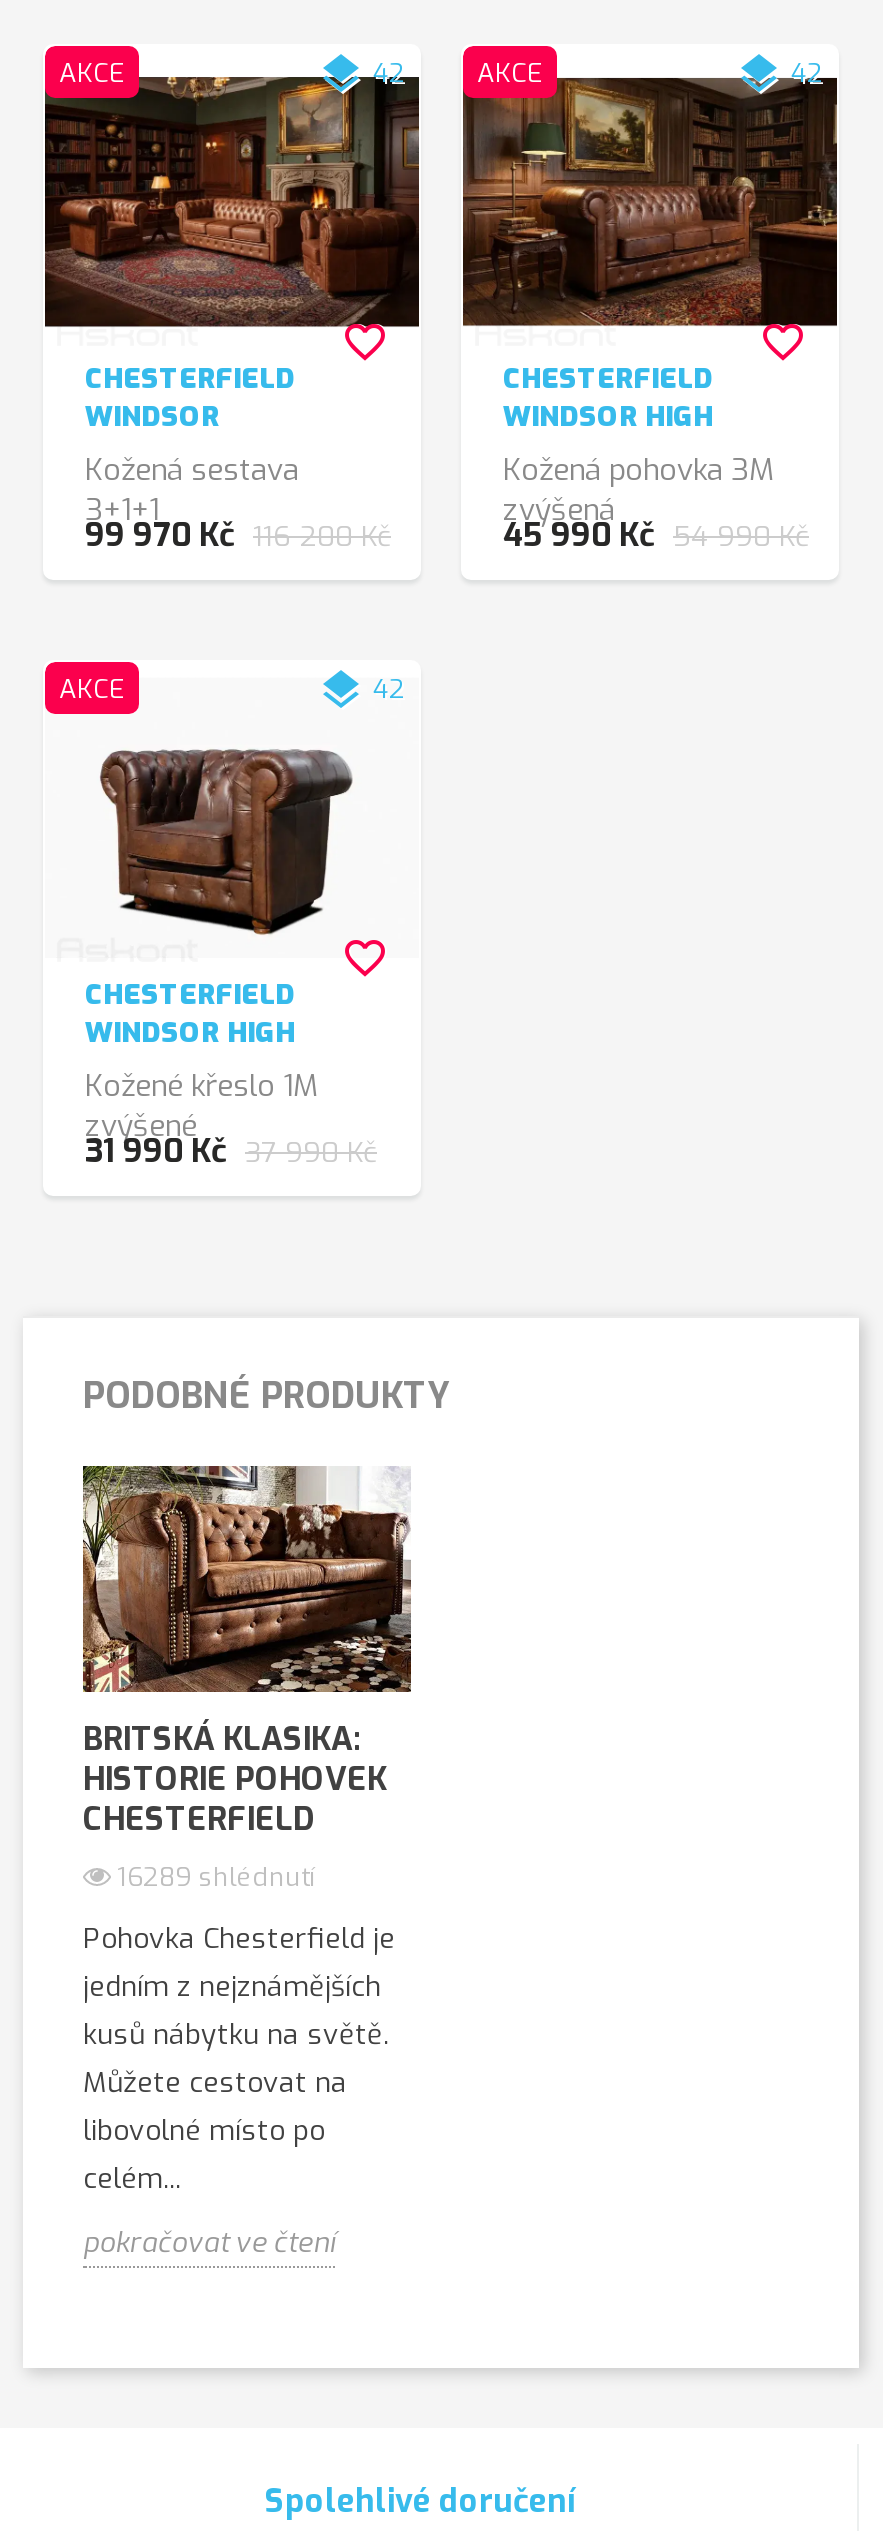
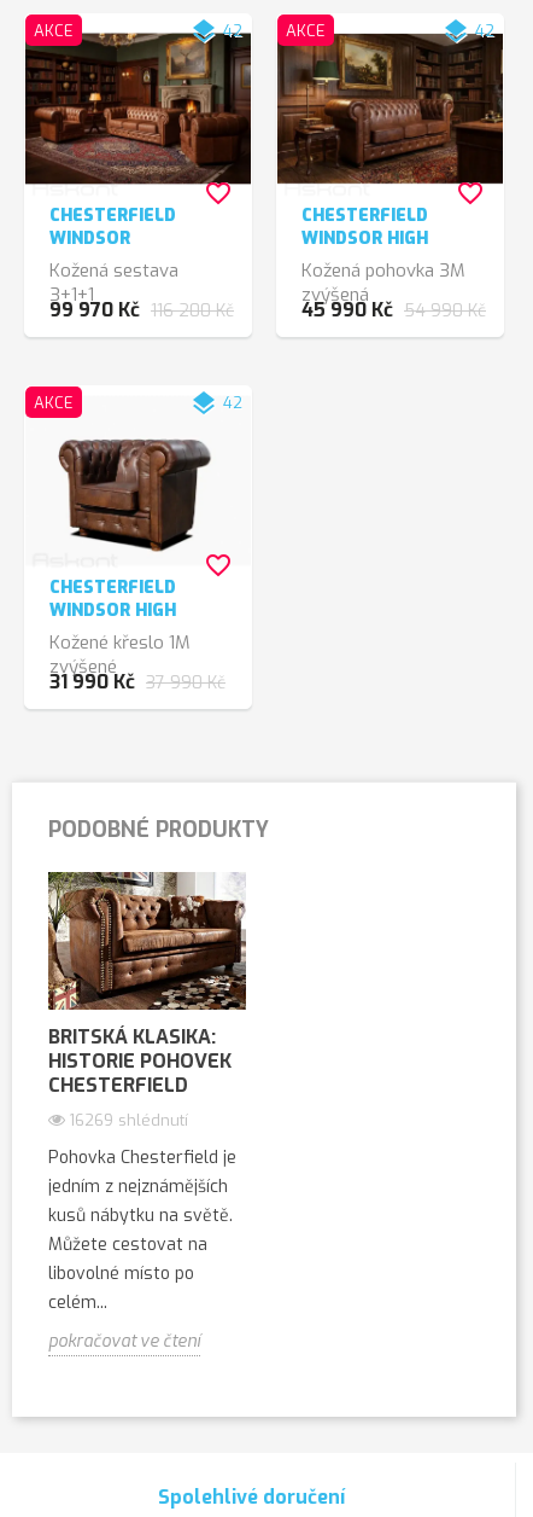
- 16289 shlédnutí
+ 16269 shlédnutí
